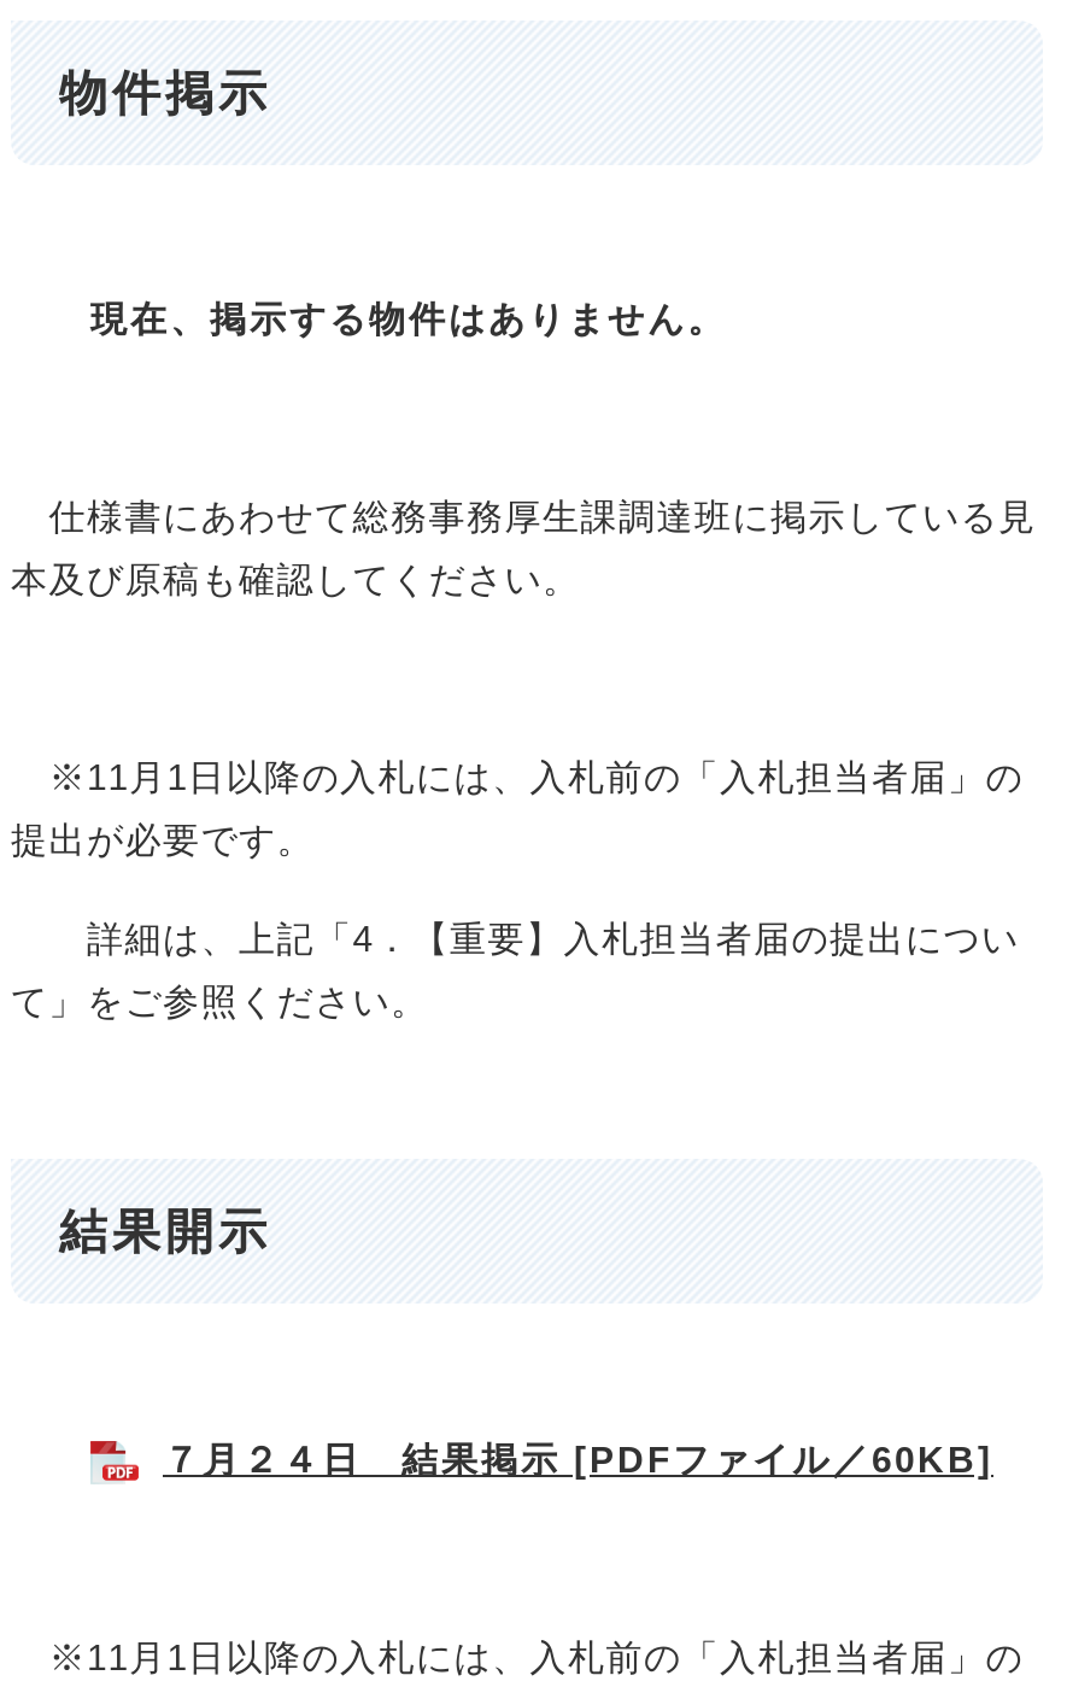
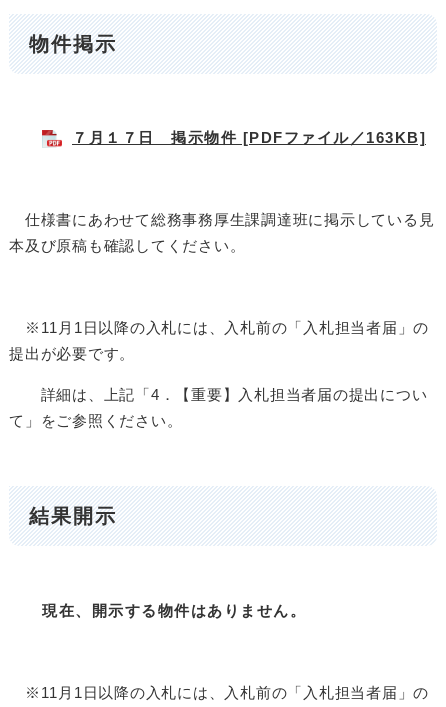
- 現在、掲示する物件はありません。
+ ７月１７日 掲示物件 [PDFファイル／163KB]

- ７月２４日 結果掲示 [PDFファイル／60KB]
+ 現在、開示する物件はありません。
